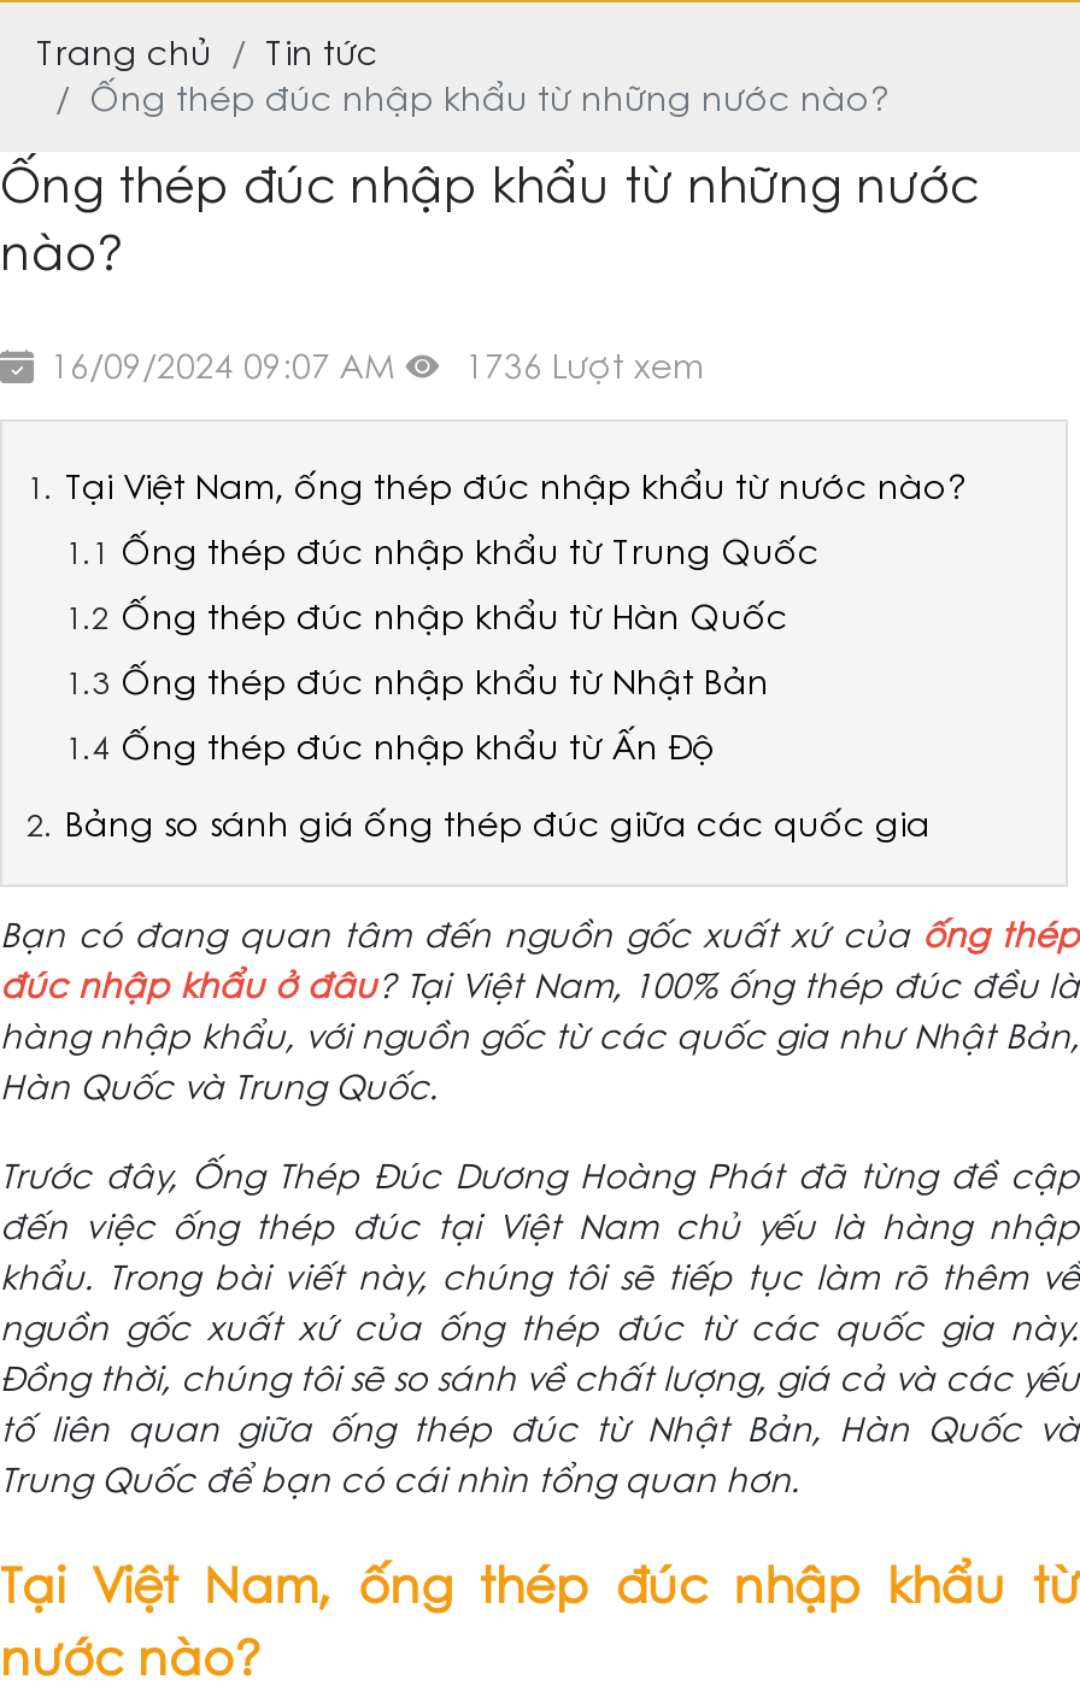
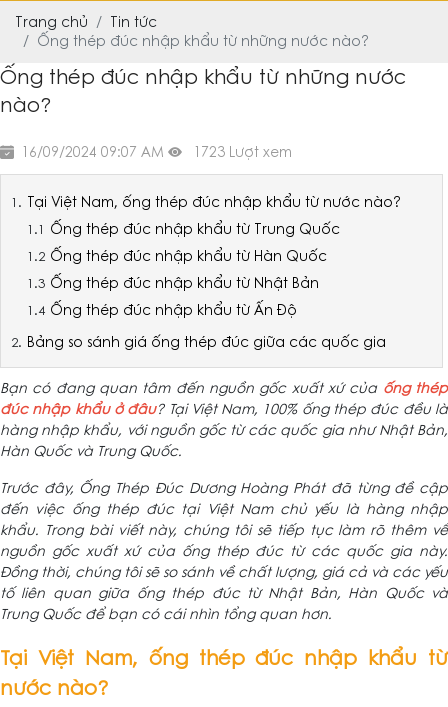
- 16/09/2024 09:07 AM 1736 Lượt xem
+ 16/09/2024 09:07 AM 1723 Lượt xem
